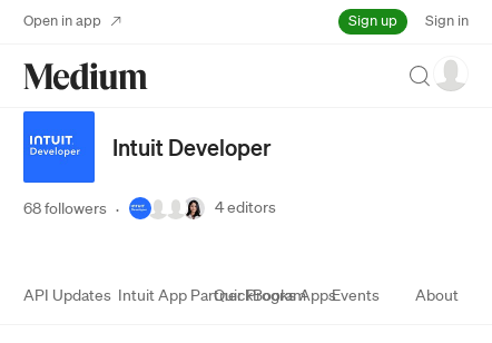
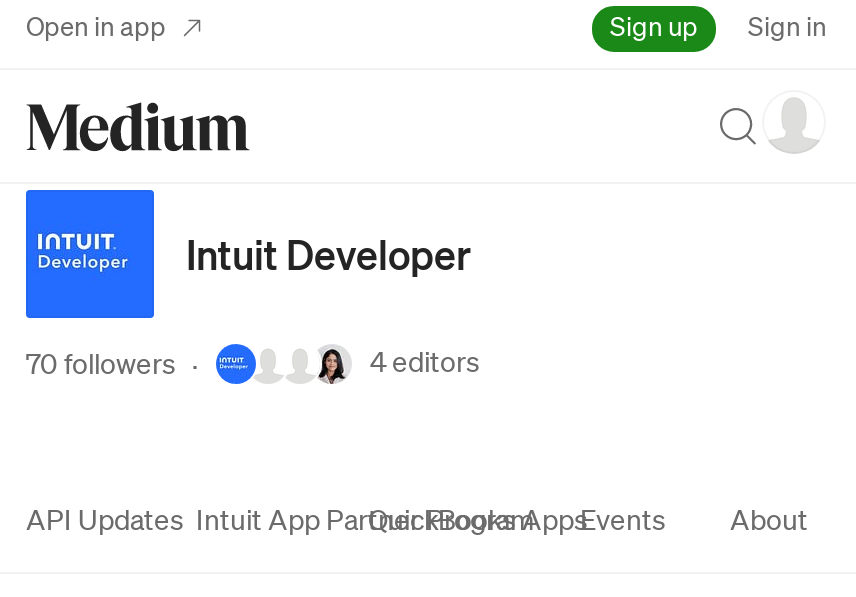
- 68 followers ·
+ 70 followers ·
